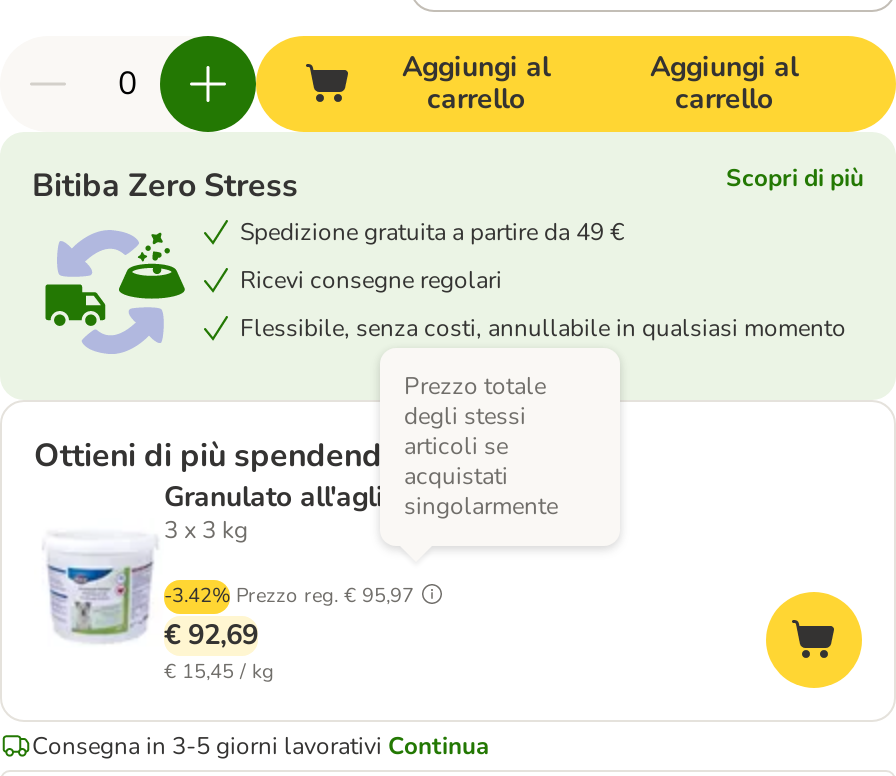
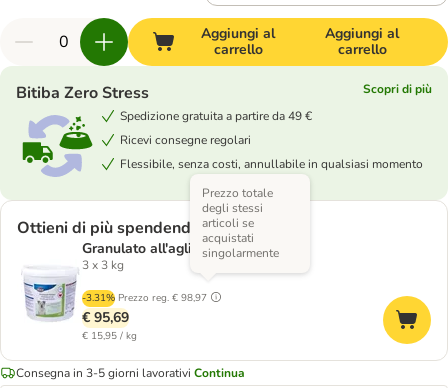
- -3.42% Prezzo reg. € 95,97
+ -3.31% Prezzo reg. € 98,97

- € 92,69
+ € 95,69

- € 15,45 / kg
+ € 15,95 / kg
